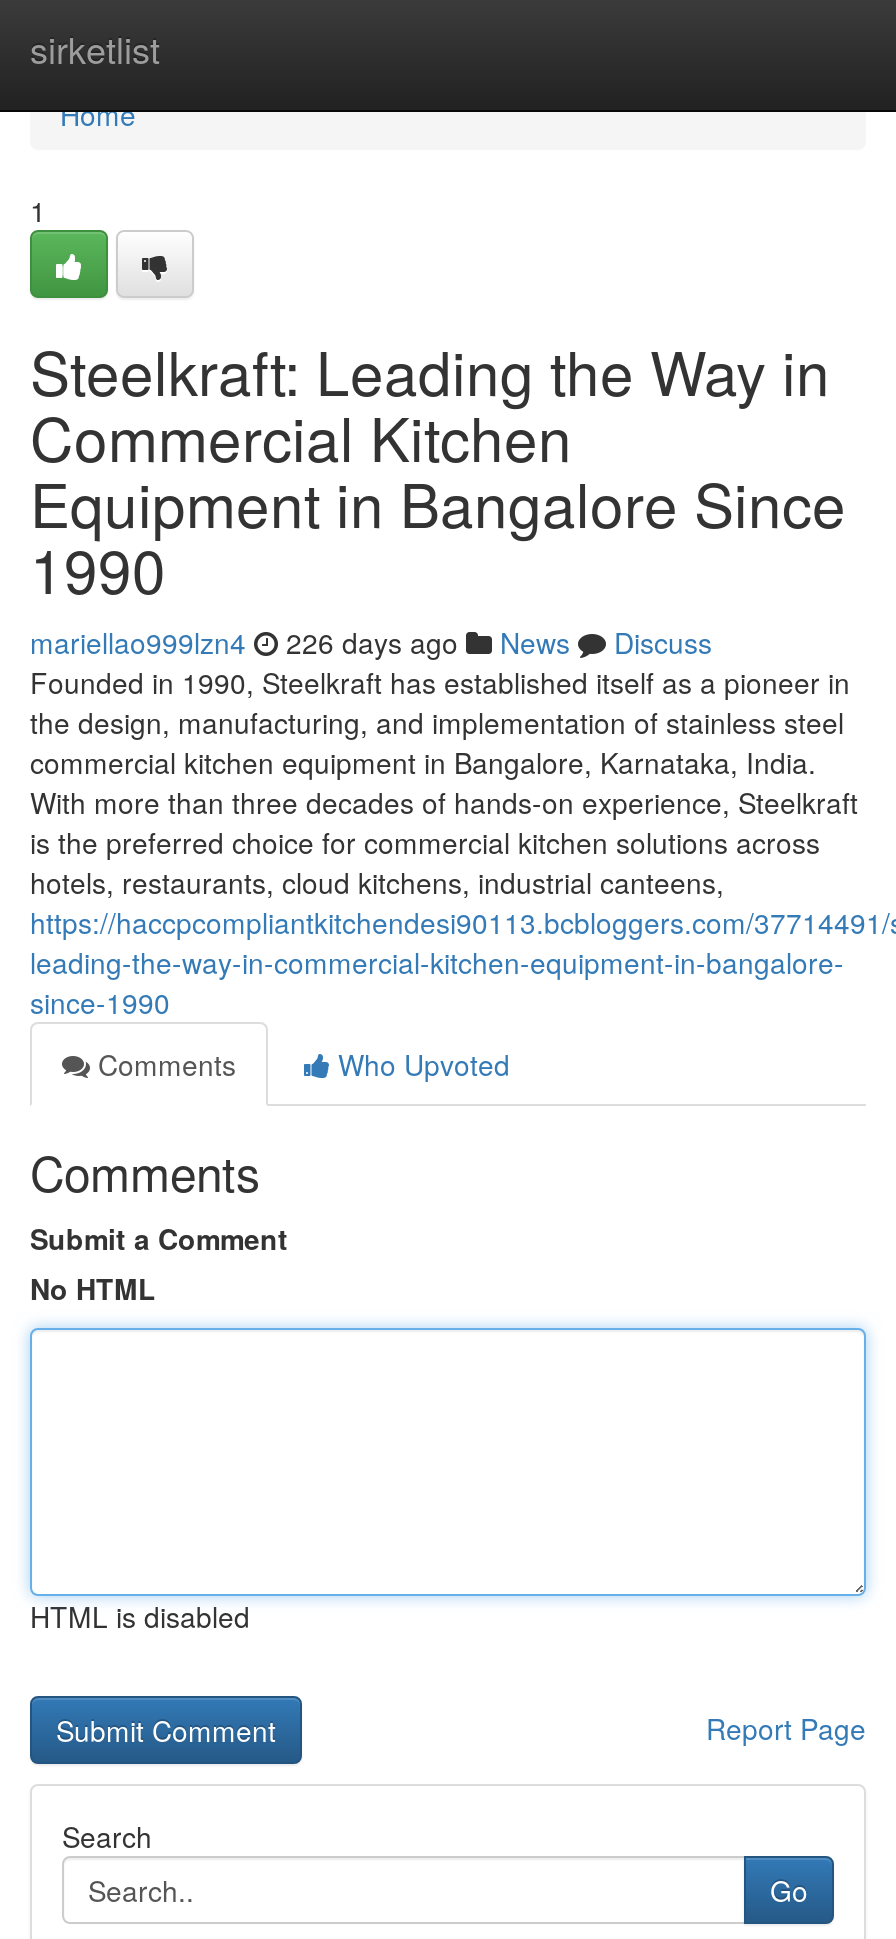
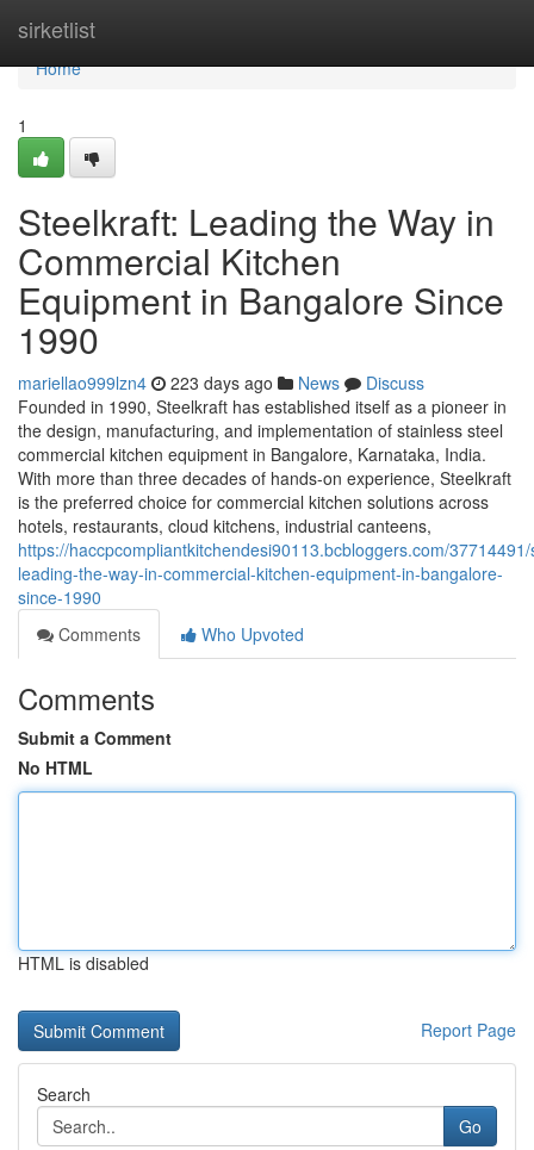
- mariellao999lzn4 226 days ago News Discuss
+ mariellao999lzn4 223 days ago News Discuss
